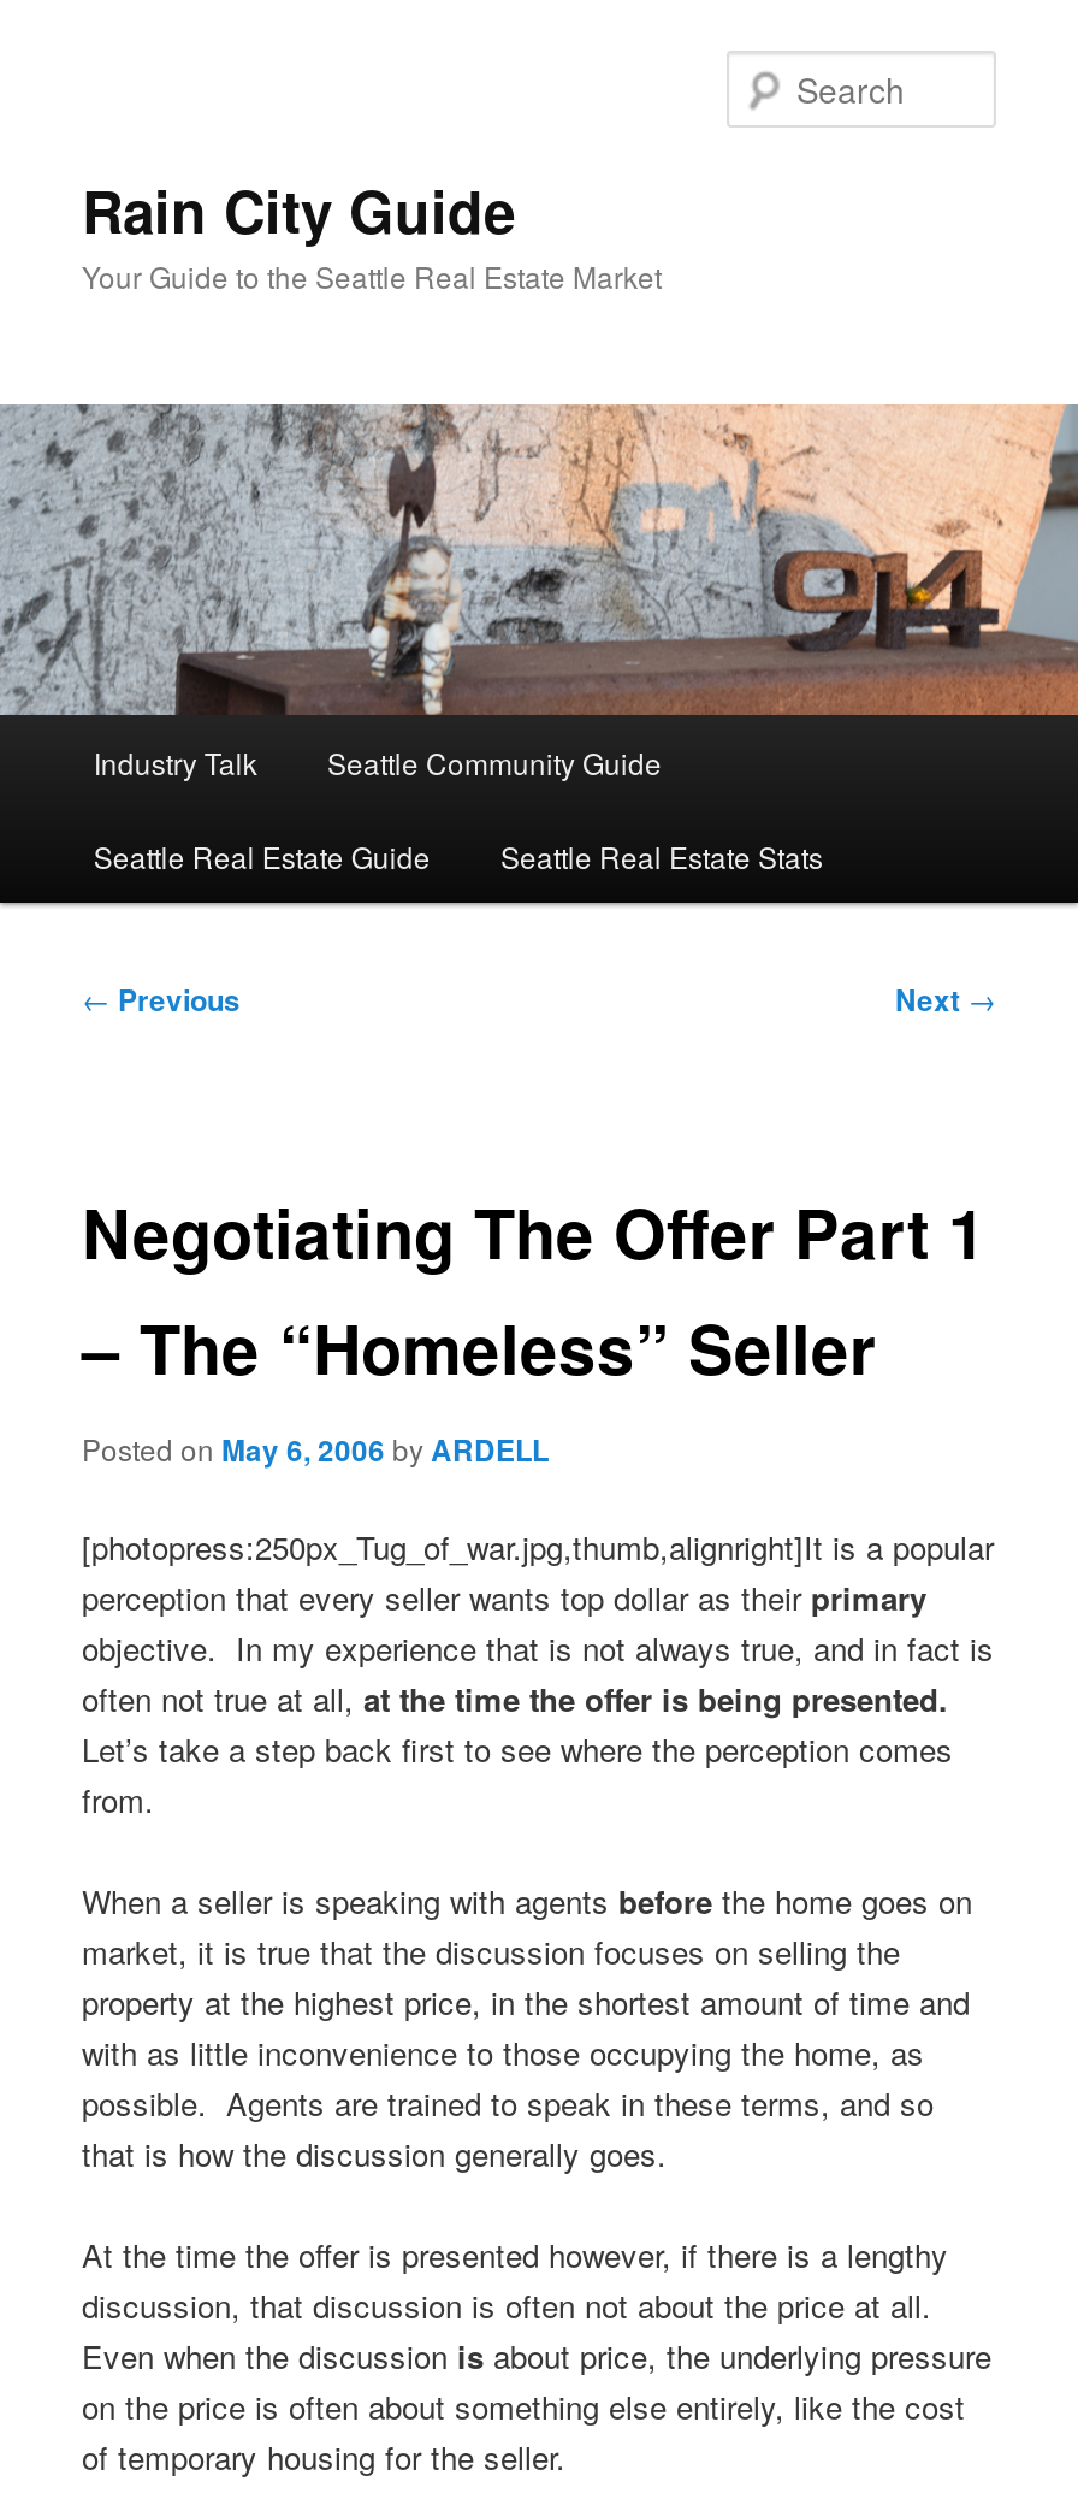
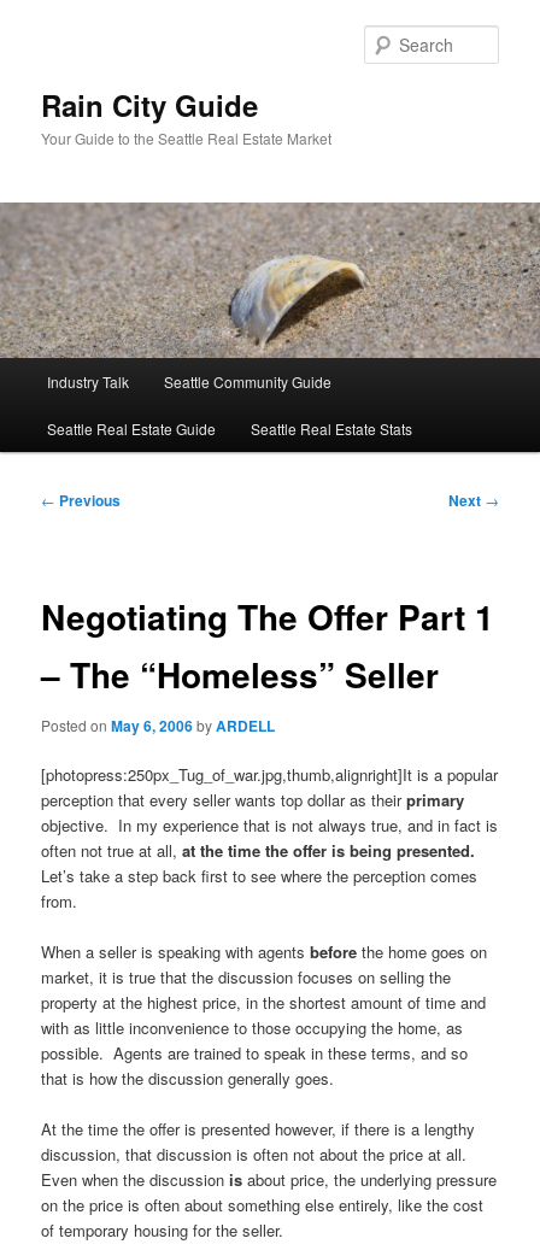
- [image]
+ [image]
